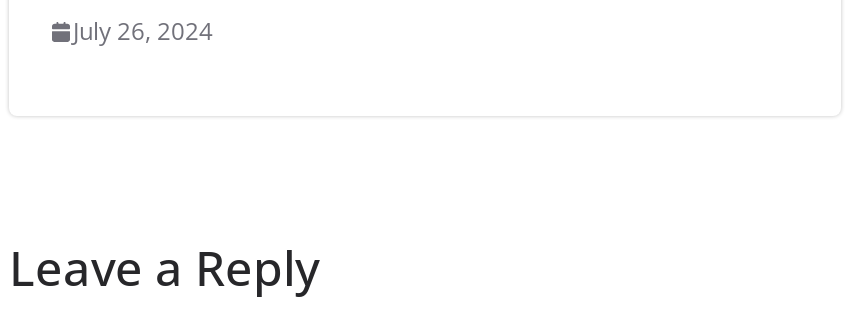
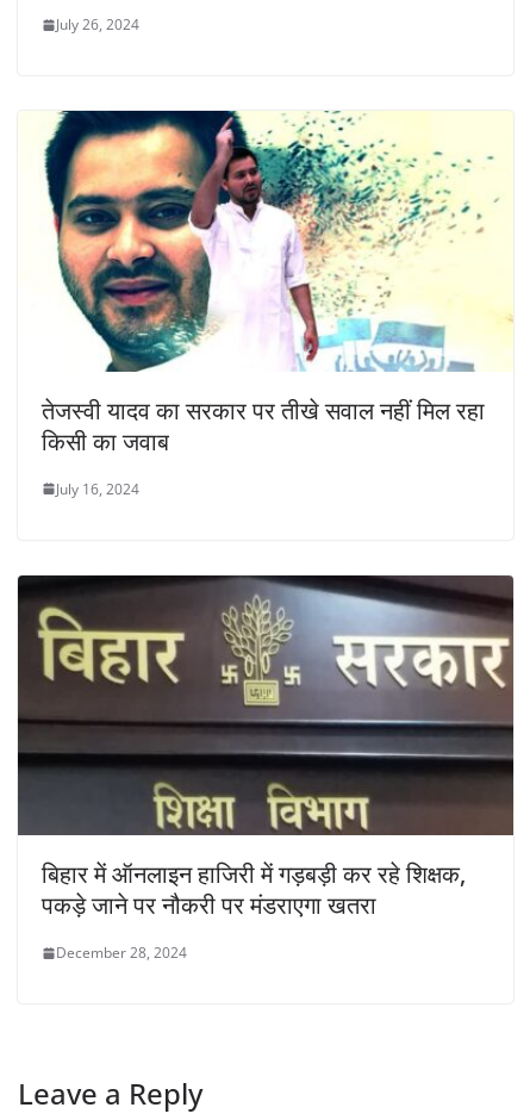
+ [image]
+ बिहार में ऑनलाइन हाजिरी में गड़बड़ी कर रहे शिक्षक,
+ पकड़े जाने पर नौकरी पर मंडराएगा खतरा
+ December 28, 2024

+ [image]
+ तेजस्वी यादव का सरकार पर तीखे सवाल नहीं मिल रहा
+ किसी का जवाब
+ July 16, 2024
